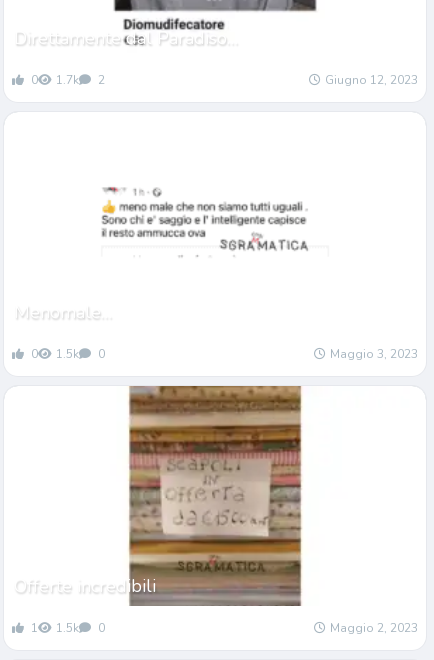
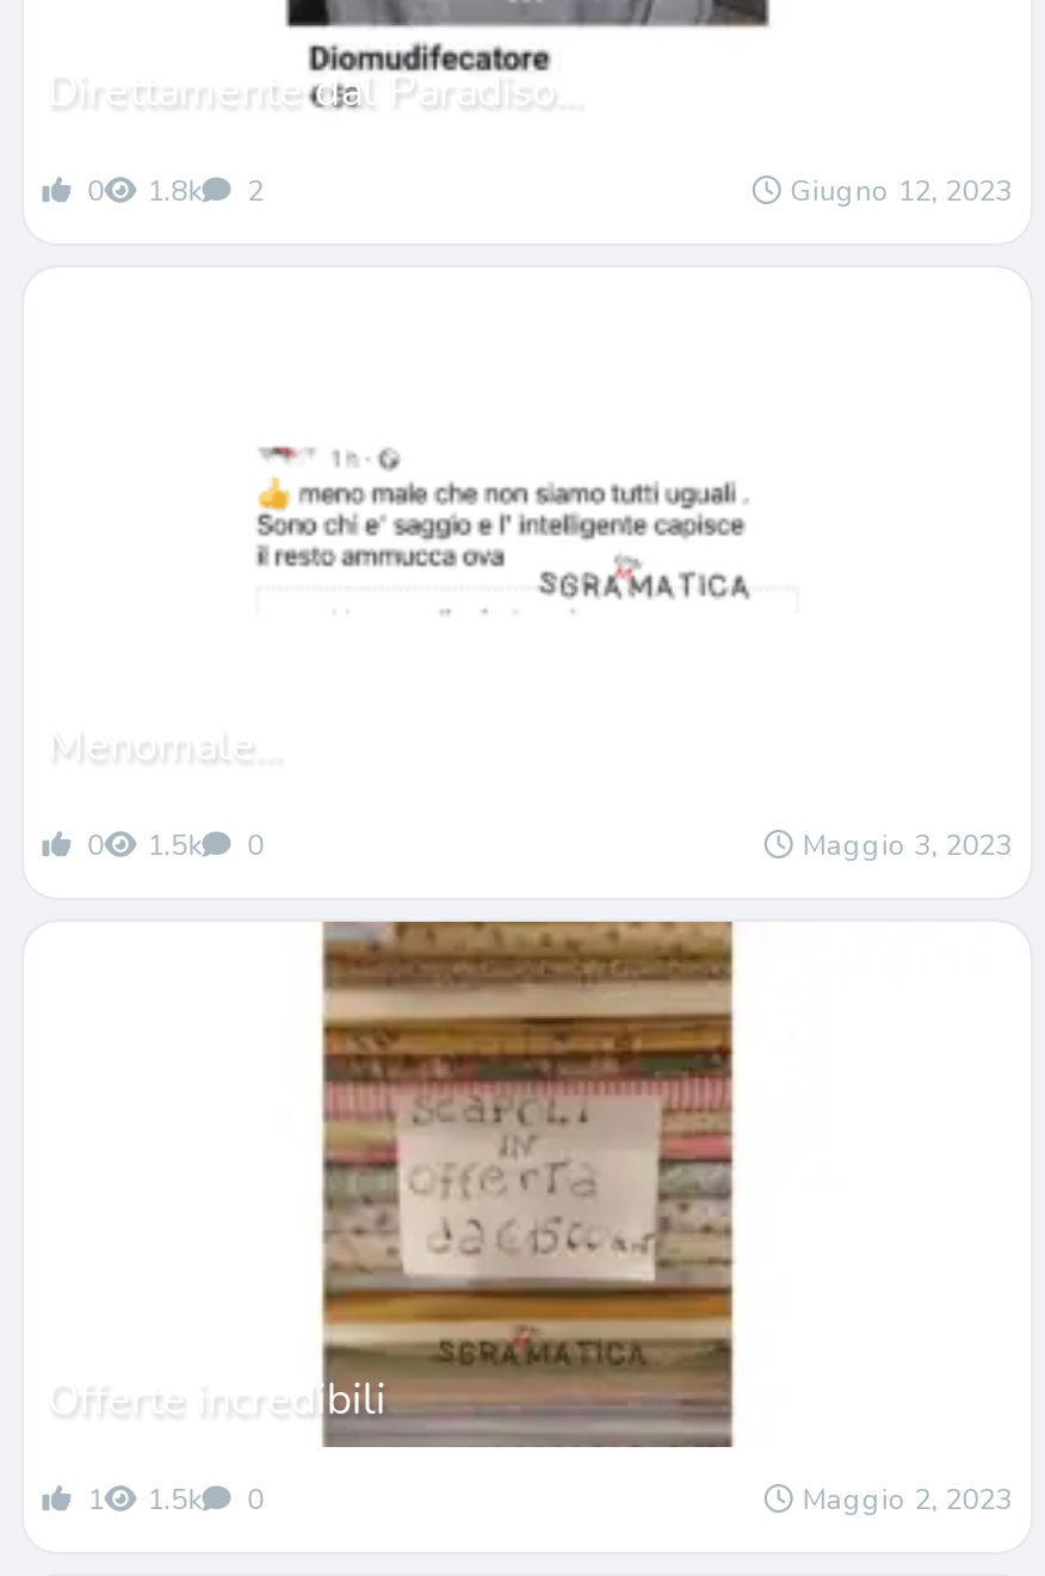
- 0 1.7k 2
+ 0 1.8k 2
